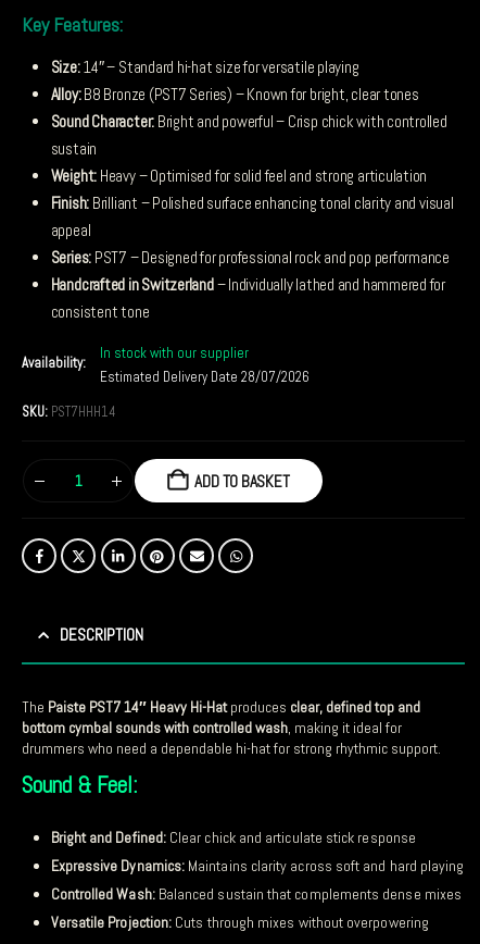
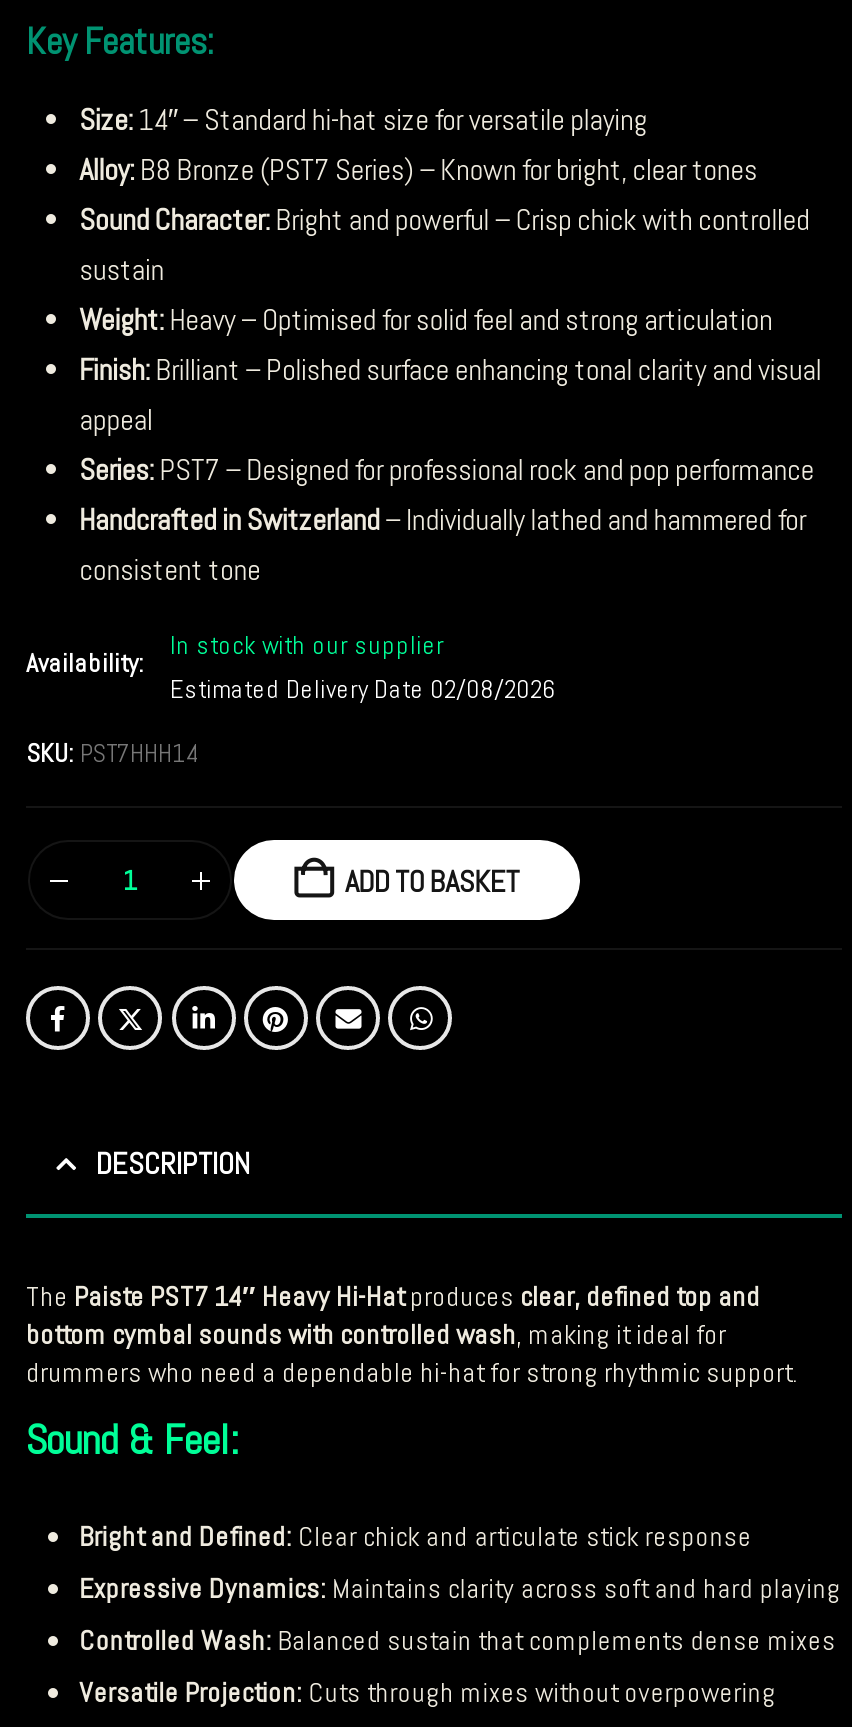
- Estimated Delivery Date 28/07/2026
+ Estimated Delivery Date 02/08/2026
